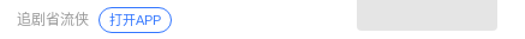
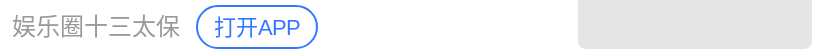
- 追剧省流侠
+ 娱乐圈十三太保
